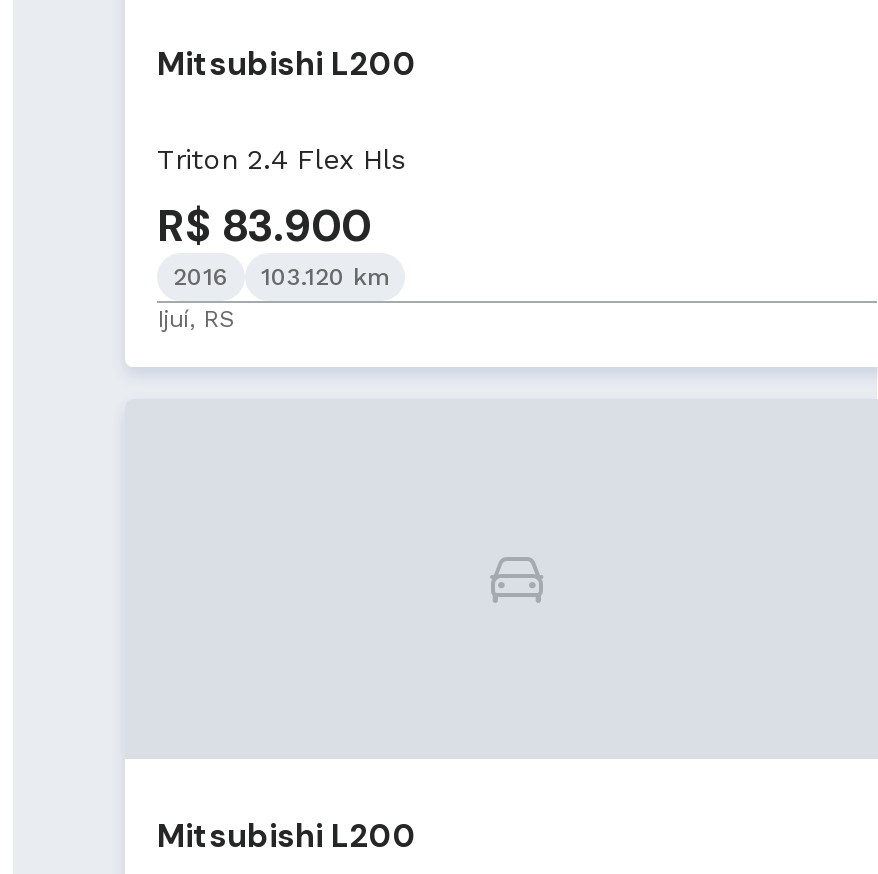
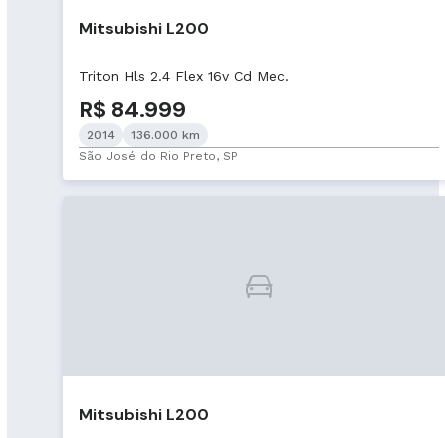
- Triton 2.4 Flex Hls
- R$ 83.900
- 2016
- 103.120 km
+ Triton Hls 2.4 Flex 16v Cd Mec.
+ R$ 84.999
+ 2014
+ 136.000 km

- Ijuí, RS
+ São José do Rio Preto, SP
